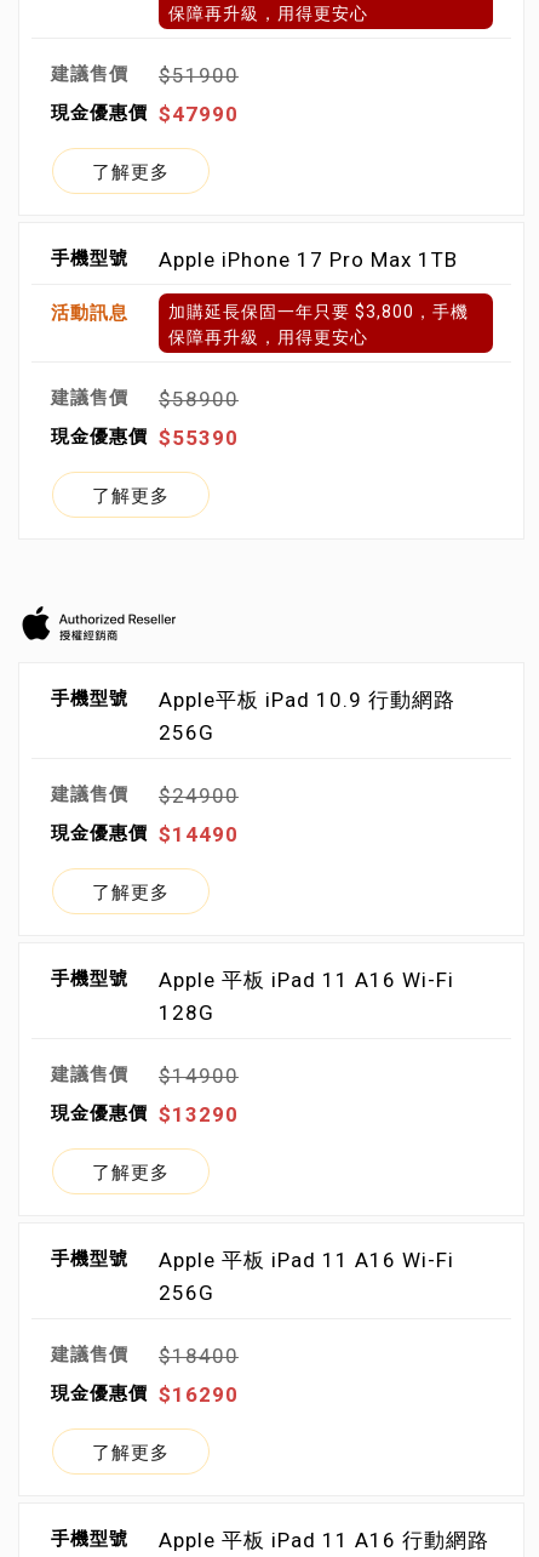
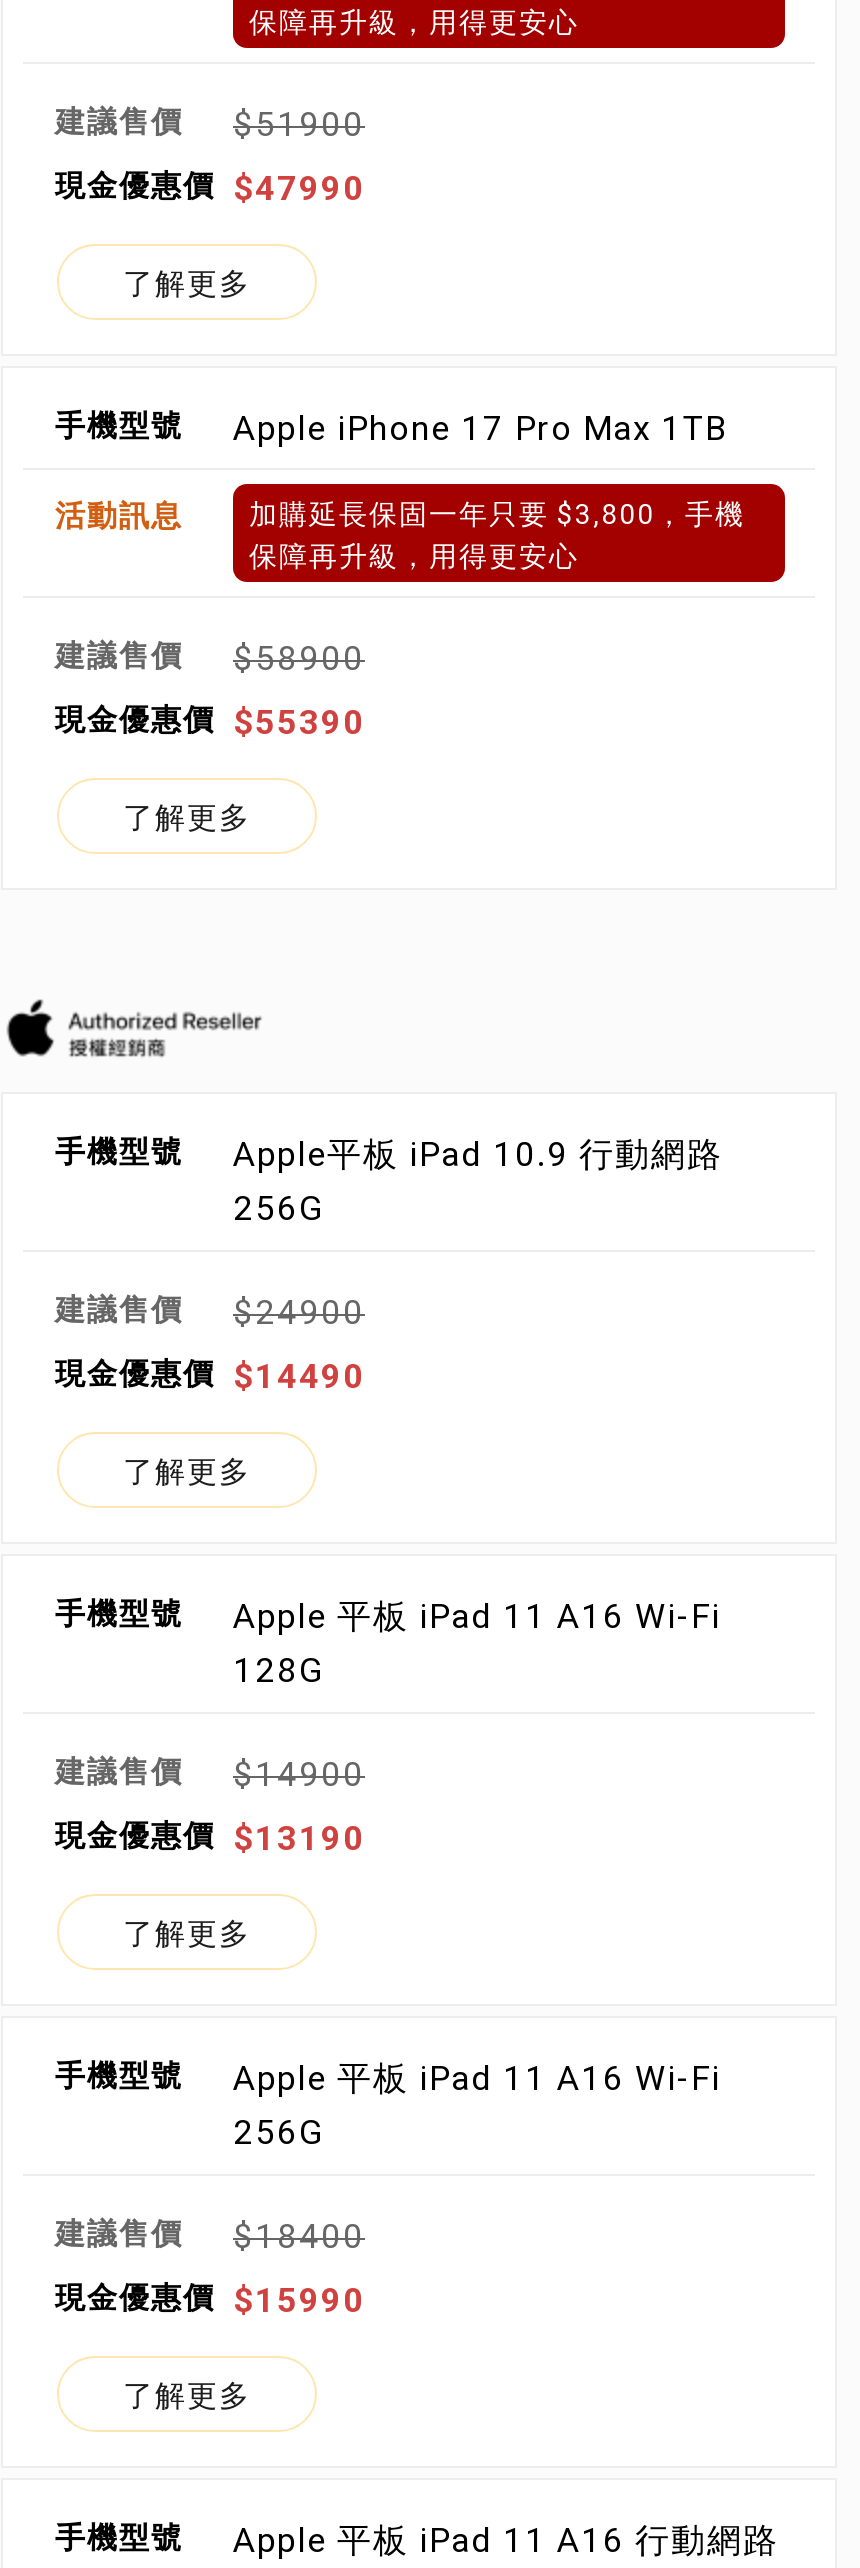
- $13290
+ $13190

- $16290
+ $15990
